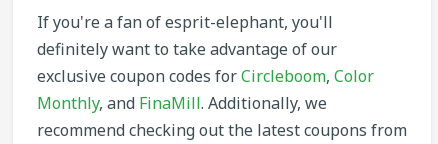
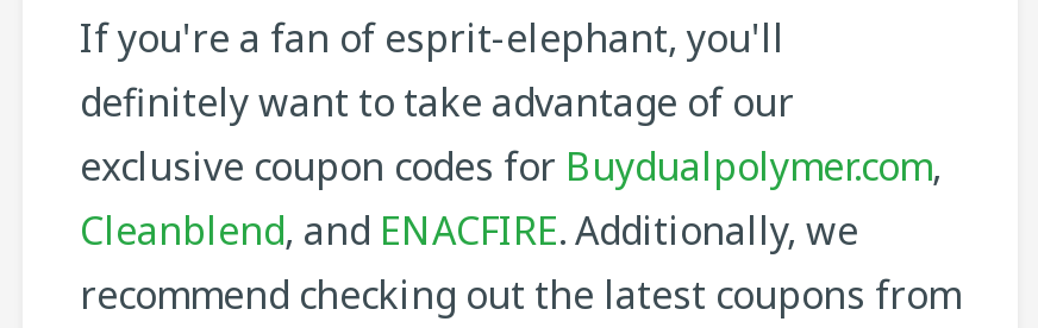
- exclusive coupon codes for Circleboom, Color
- Monthly, and FinaMill. Additionally, we
+ exclusive coupon codes for Buydualpolymer.com,
+ Cleanblend, and ENACFIRE. Additionally, we
